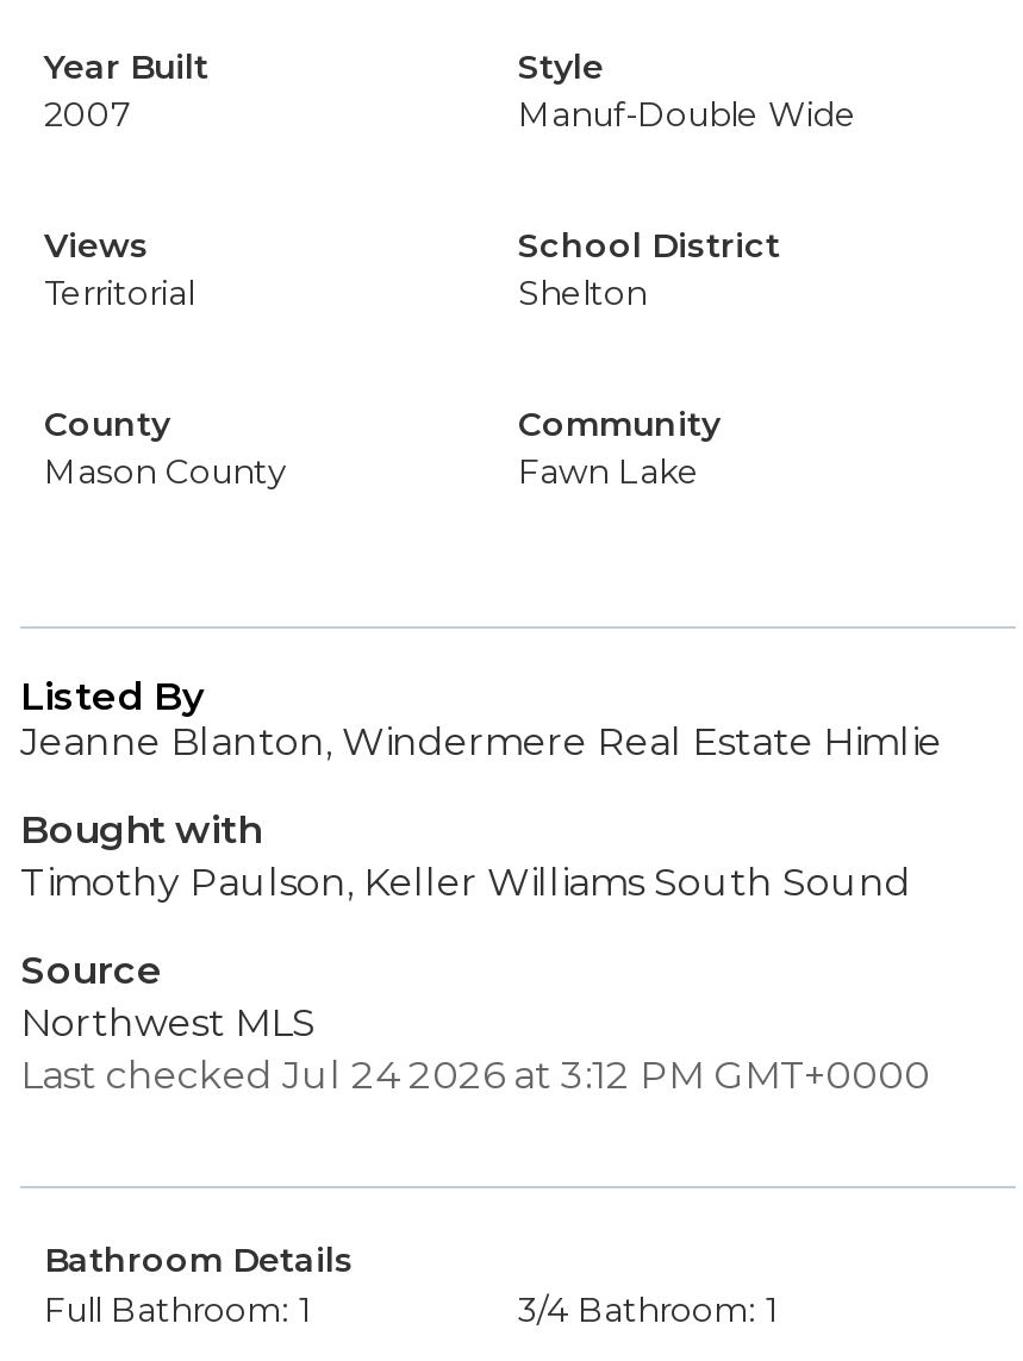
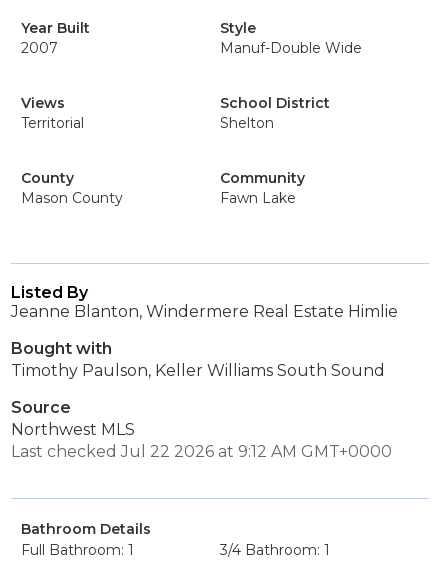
- Last checked Jul 24 2026 at 3:12 PM GMT+0000
+ Last checked Jul 22 2026 at 9:12 AM GMT+0000
